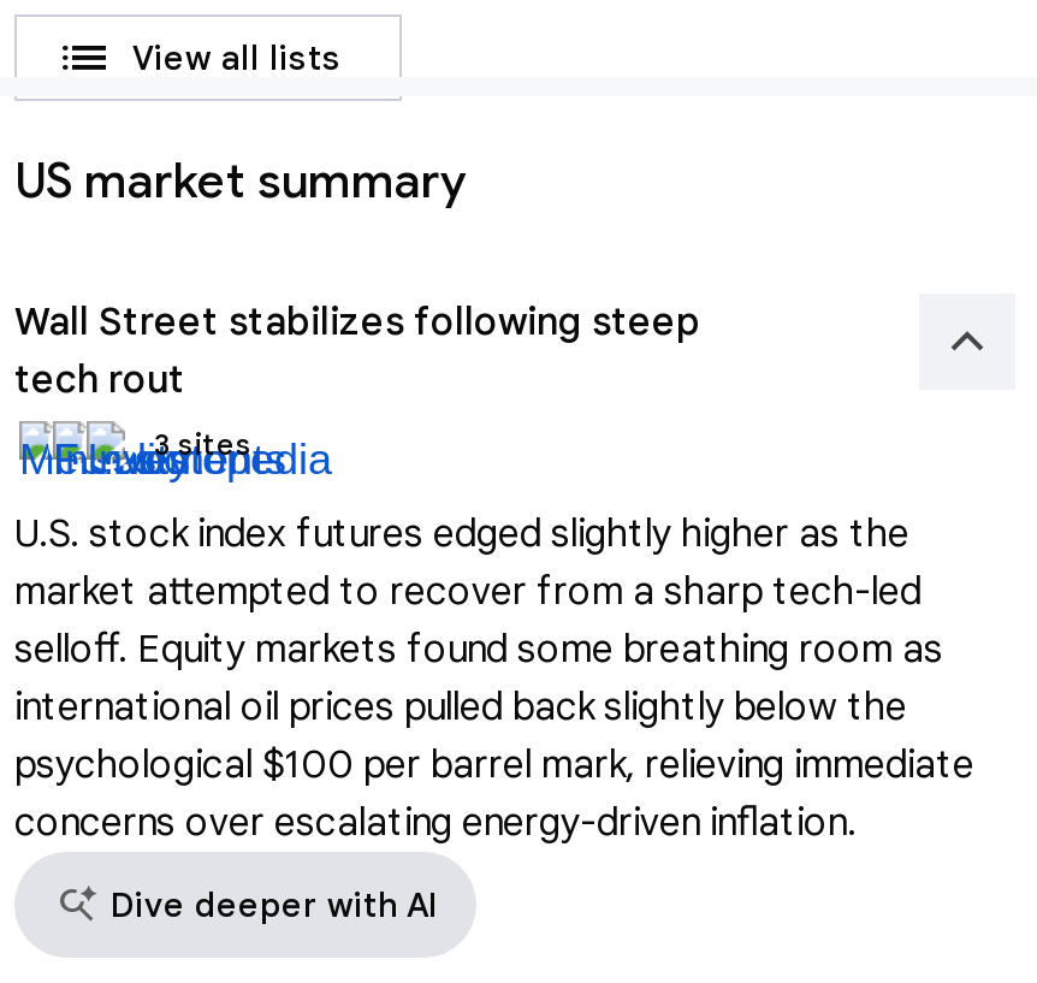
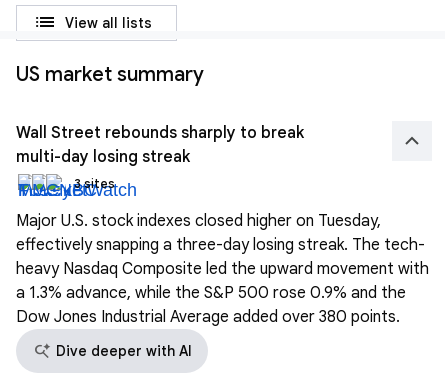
- Wall Street stabilizes following steep
- tech rout
+ Wall Street rebounds sharply to break
+ multi-day losing streak

- U.S. stock index futures edged slightly higher as the
- market attempted to recover from a sharp tech-led
- selloff. Equity markets found some breathing room as
- international oil prices pulled back slightly below the
- psychological $100 per barrel mark, relieving immediate
- concerns over escalating energy-driven inflation.
+ Major U.S. stock indexes closed higher on Tuesday,
+ effectively snapping a three-day losing streak. The tech-
+ heavy Nasdaq Composite led the upward movement with
+ a 1.3% advance, while the S&P 500 rose 0.9% and the
+ Dow Jones Industrial Average added over 380 points.
